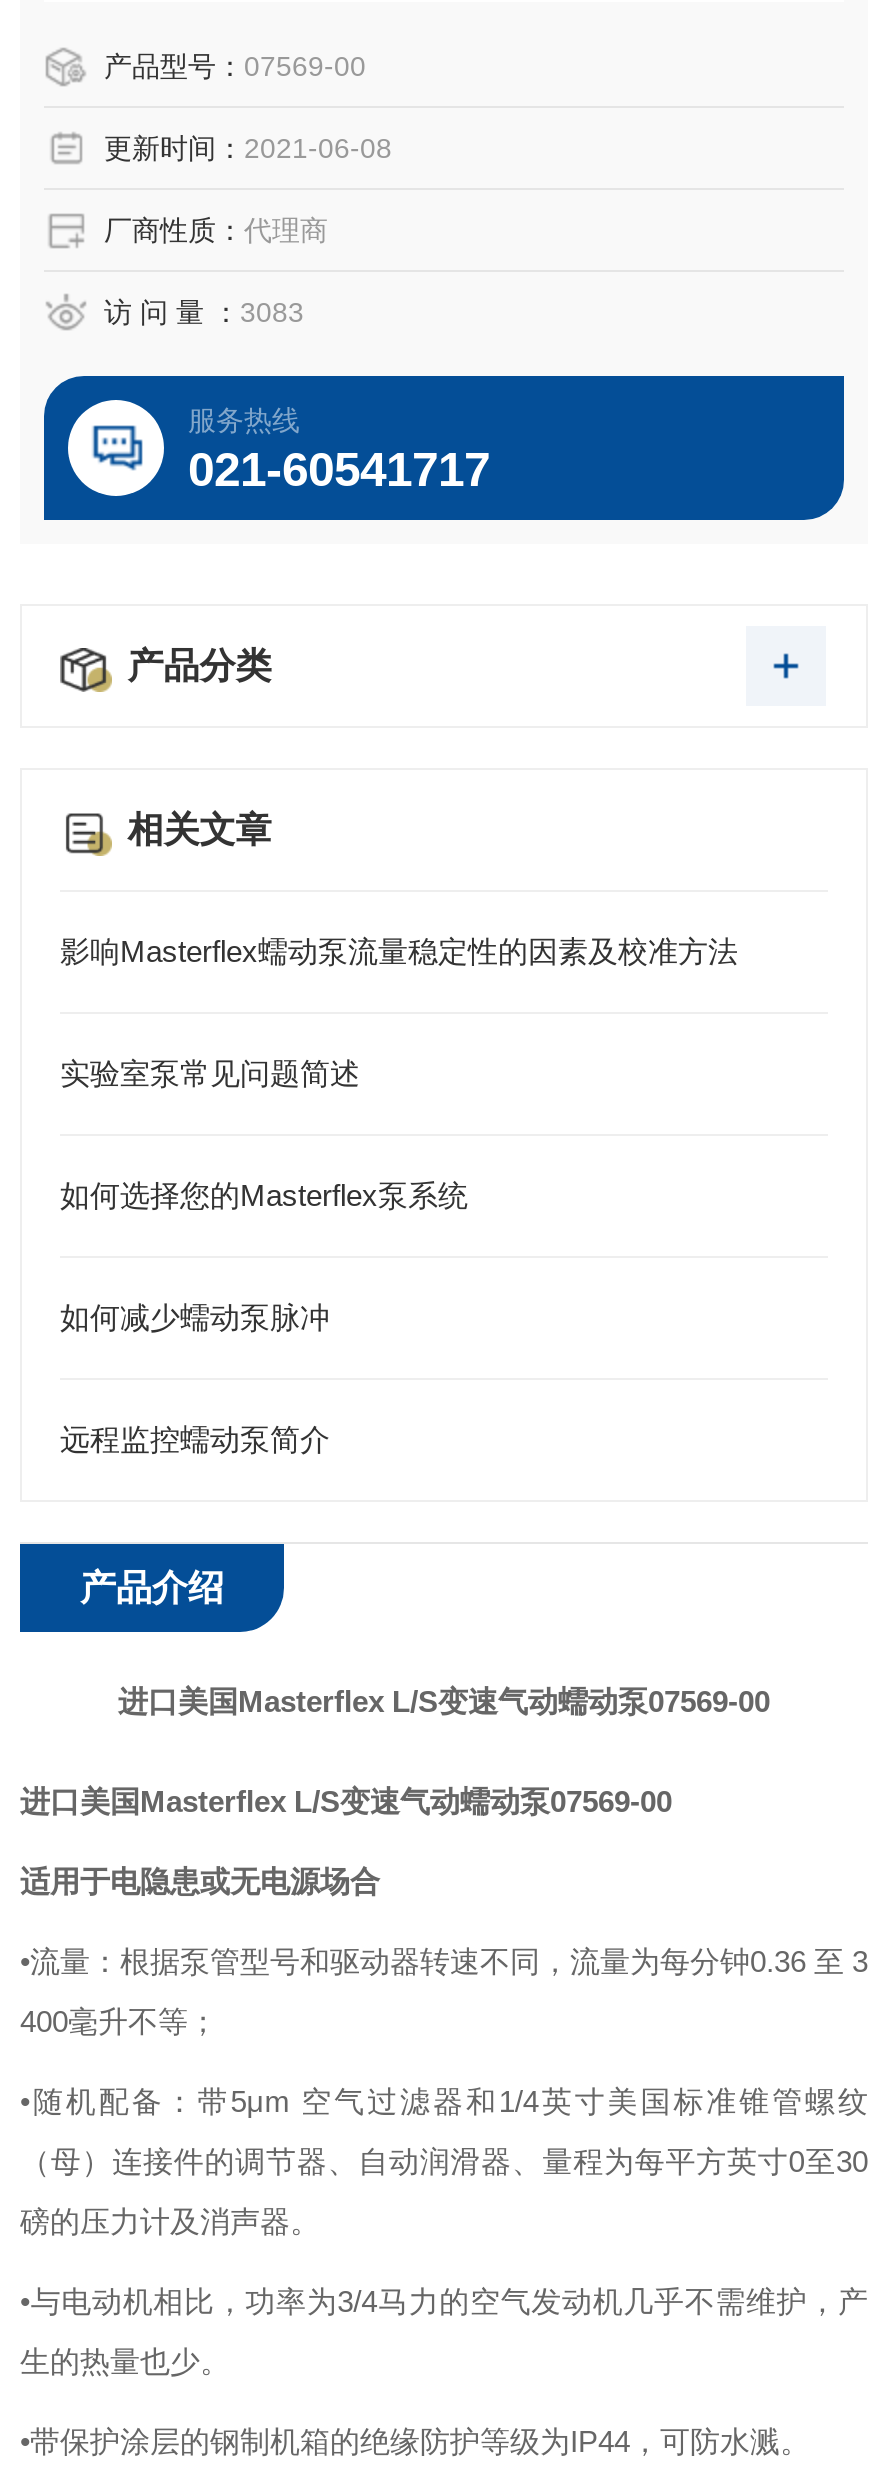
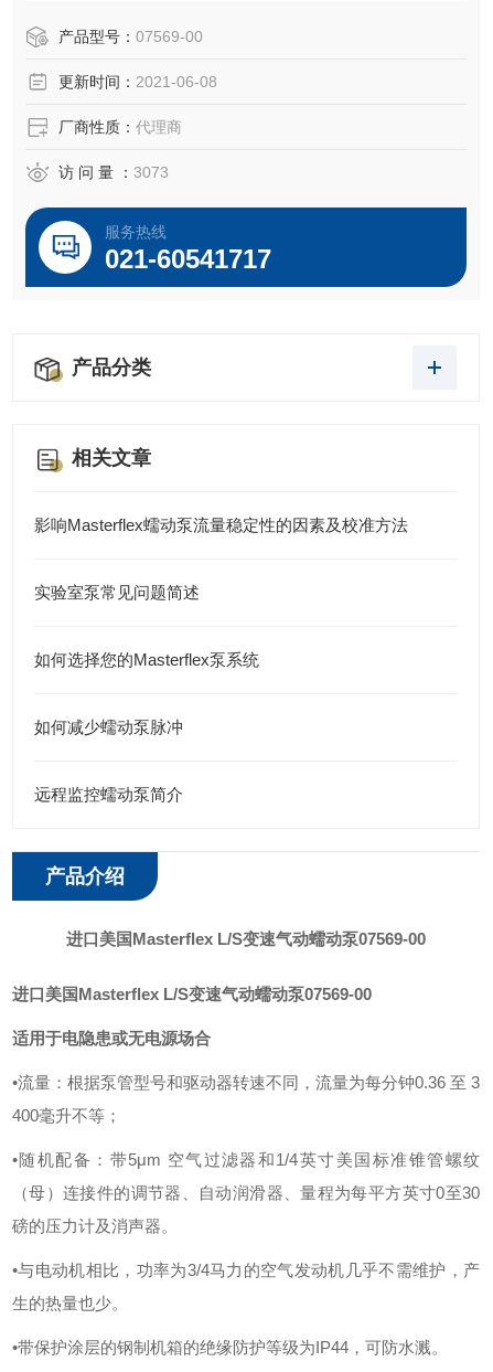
- 访 问 量 ：3083
+ 访 问 量 ：3073
